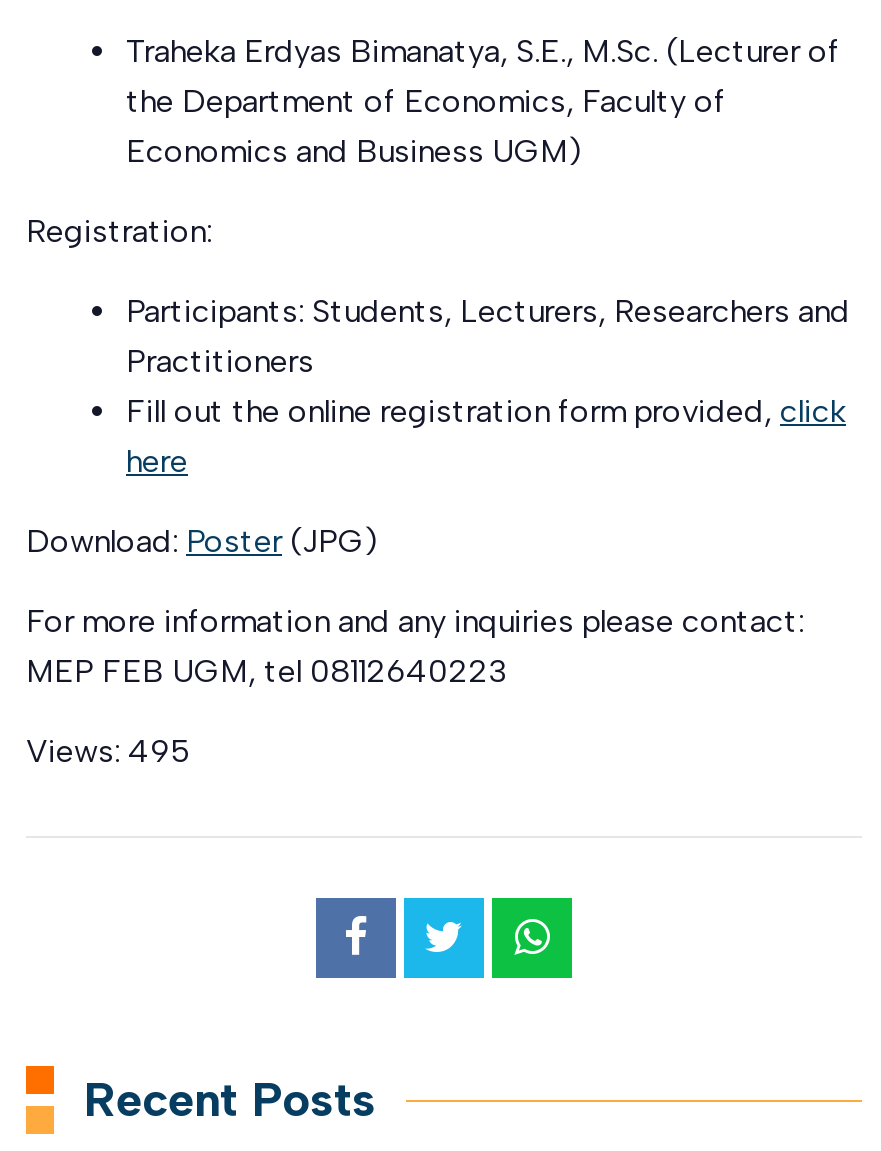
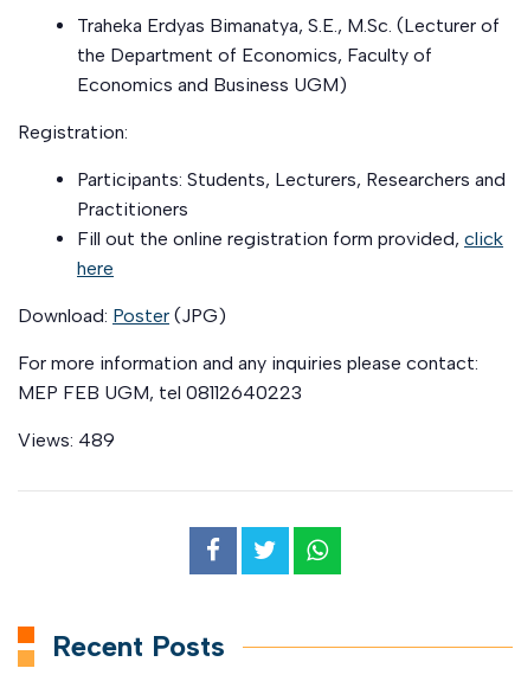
- Views: 495
+ Views: 489
